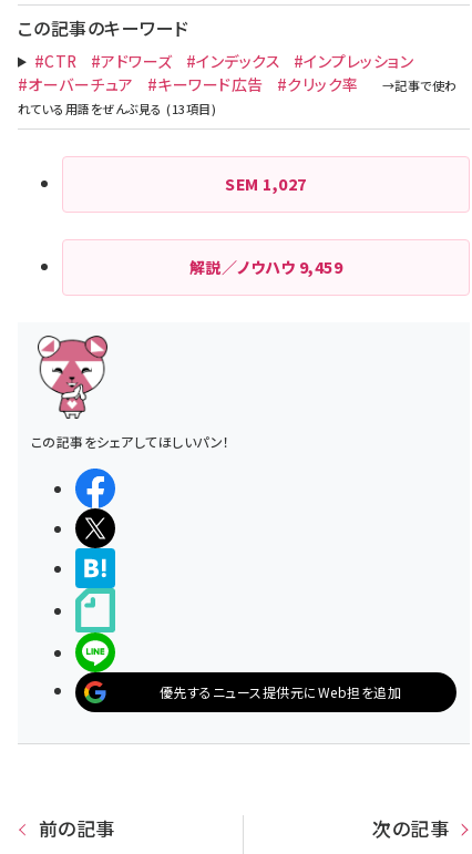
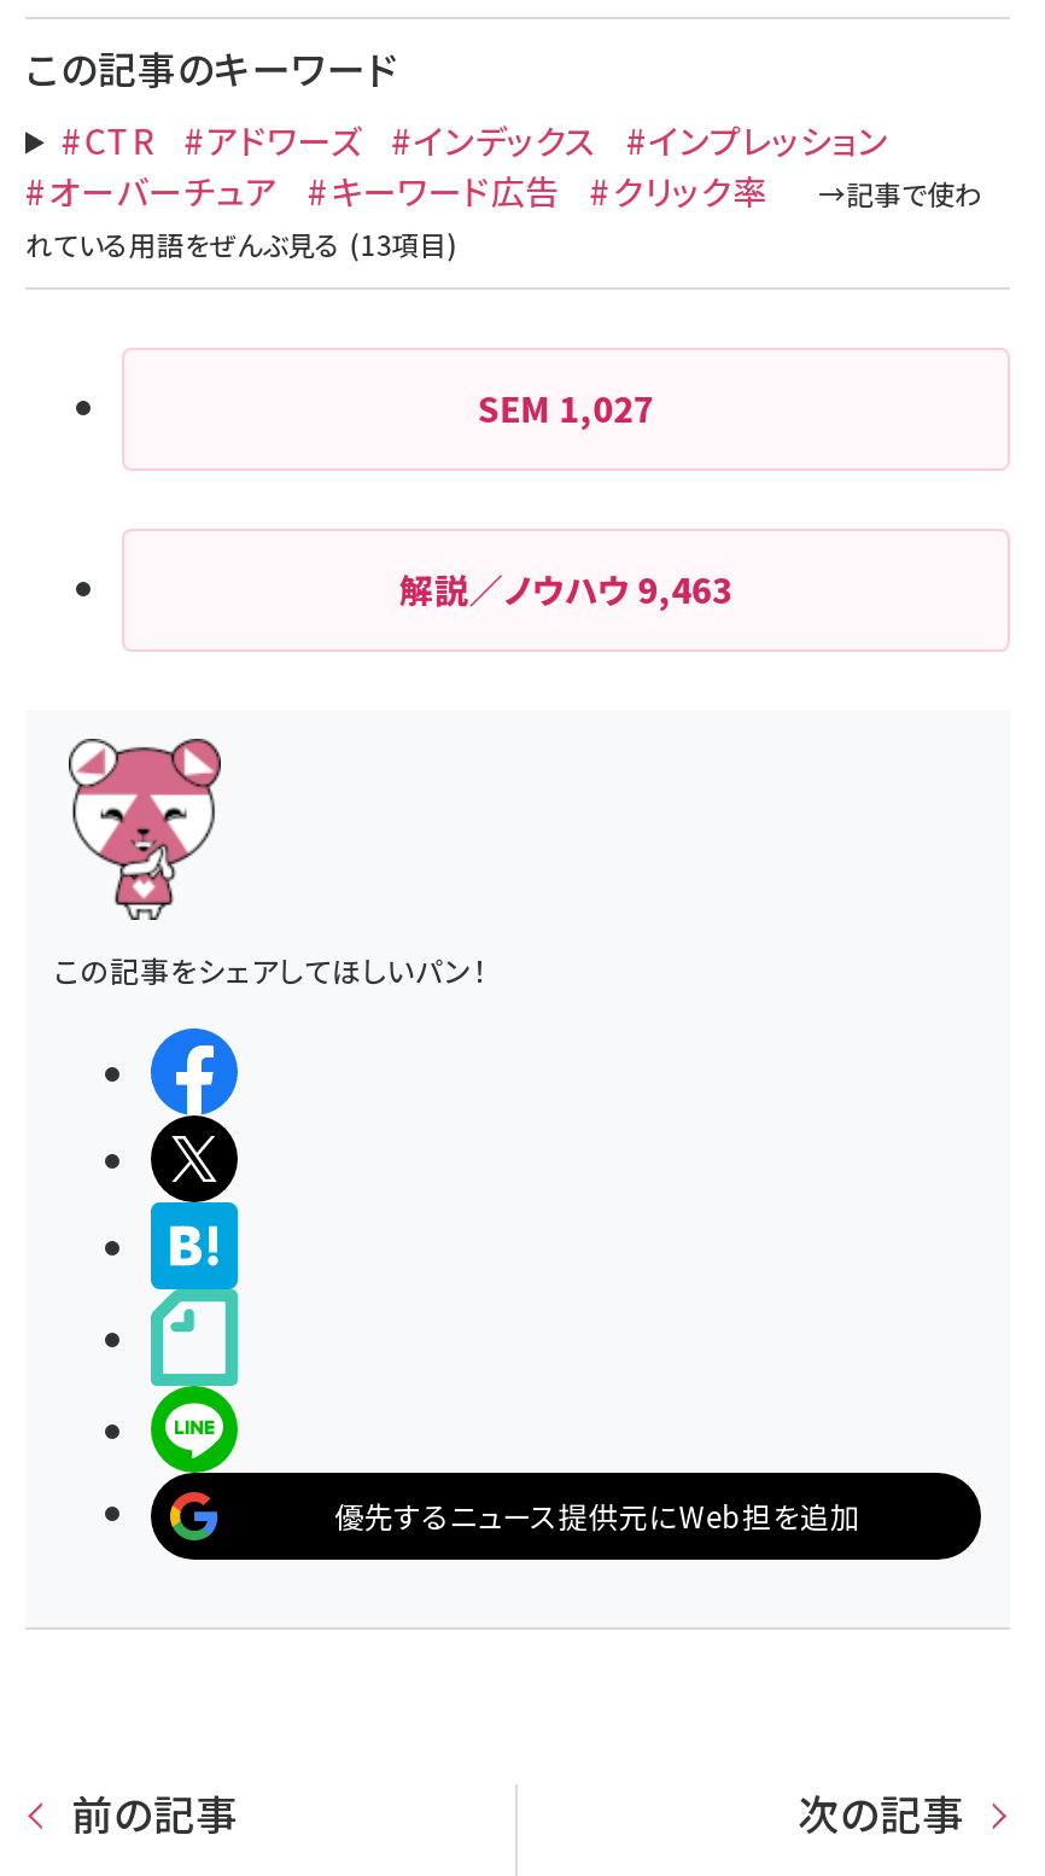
- 解説／ノウハウ9,459
+ 解説／ノウハウ9,463
